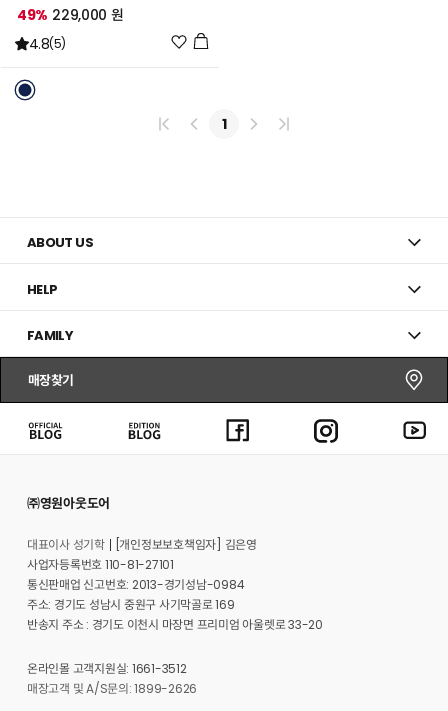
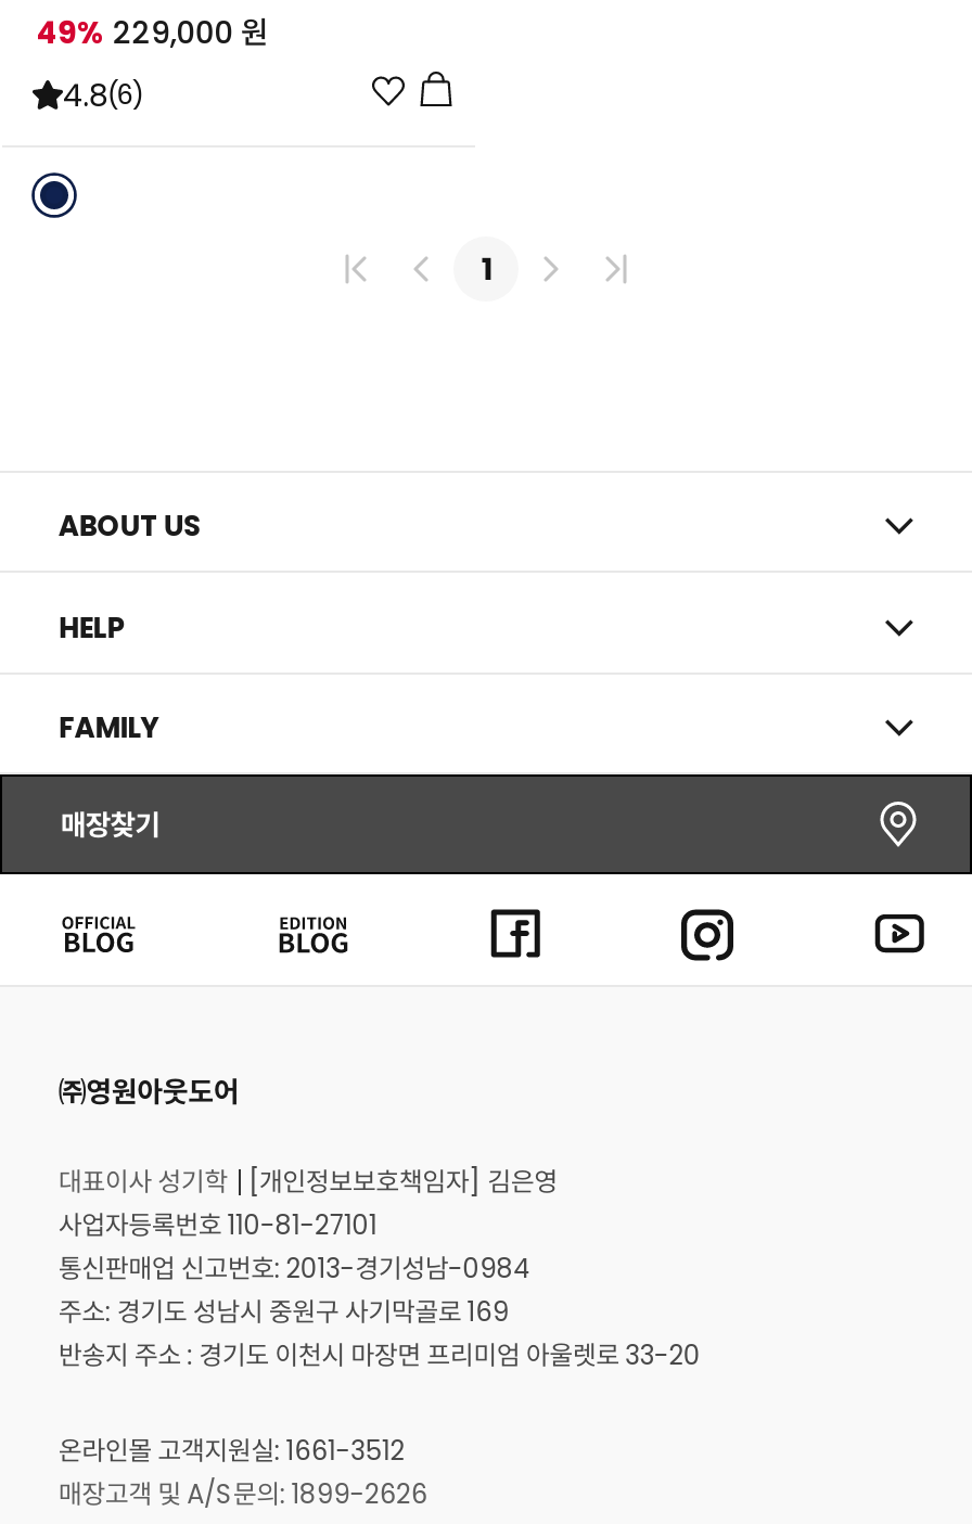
- 4.8(5)
+ 4.8(6)
